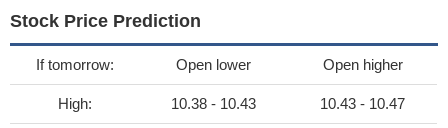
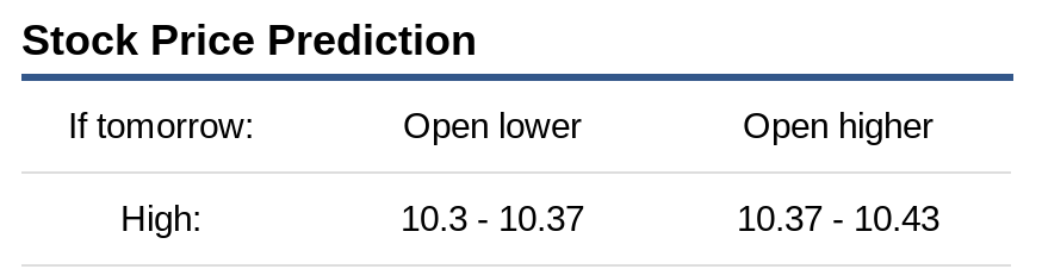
- 10.38 - 10.43
+ 10.3 - 10.37

- 10.43 - 10.47
+ 10.37 - 10.43
